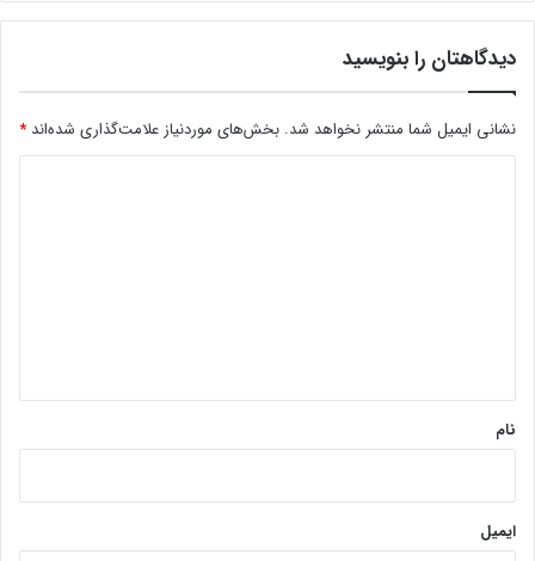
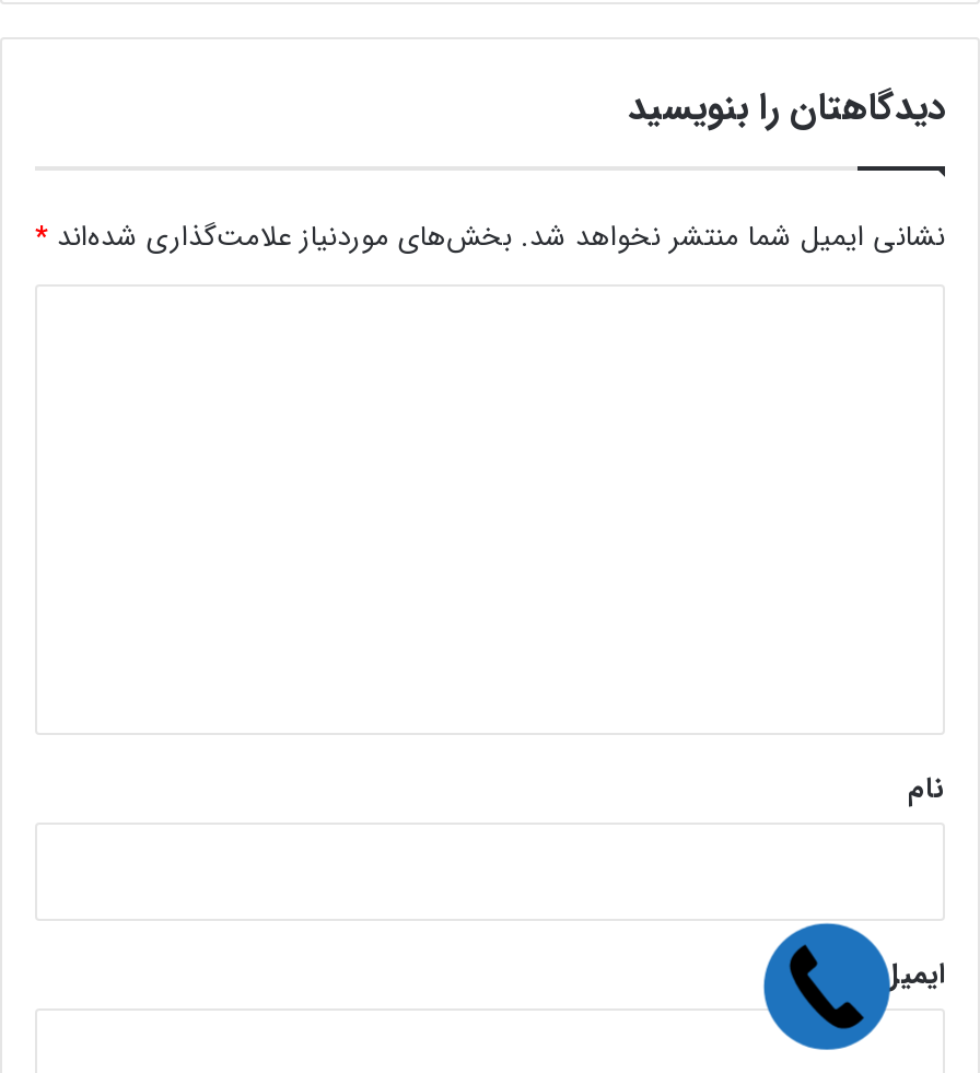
+ [image]
